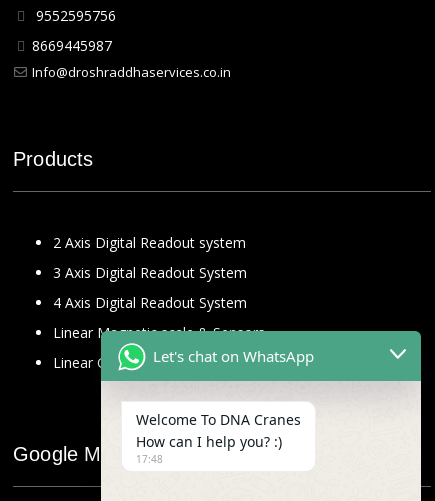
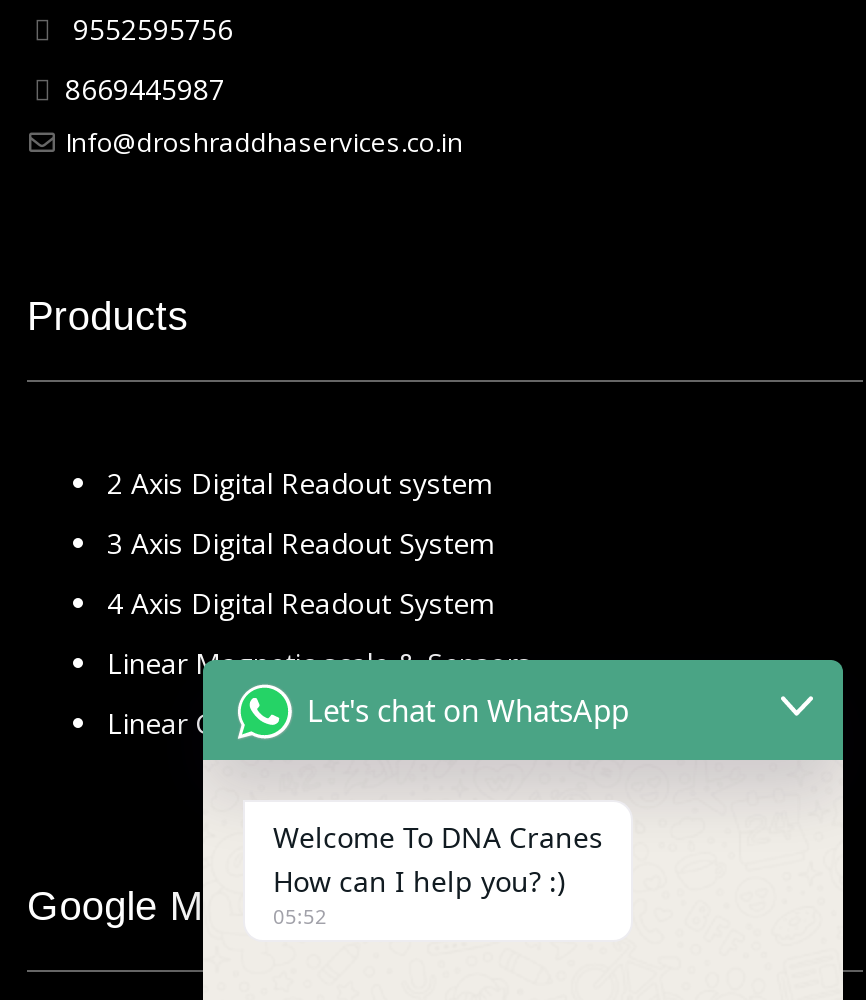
- 17:48
+ 05:52
